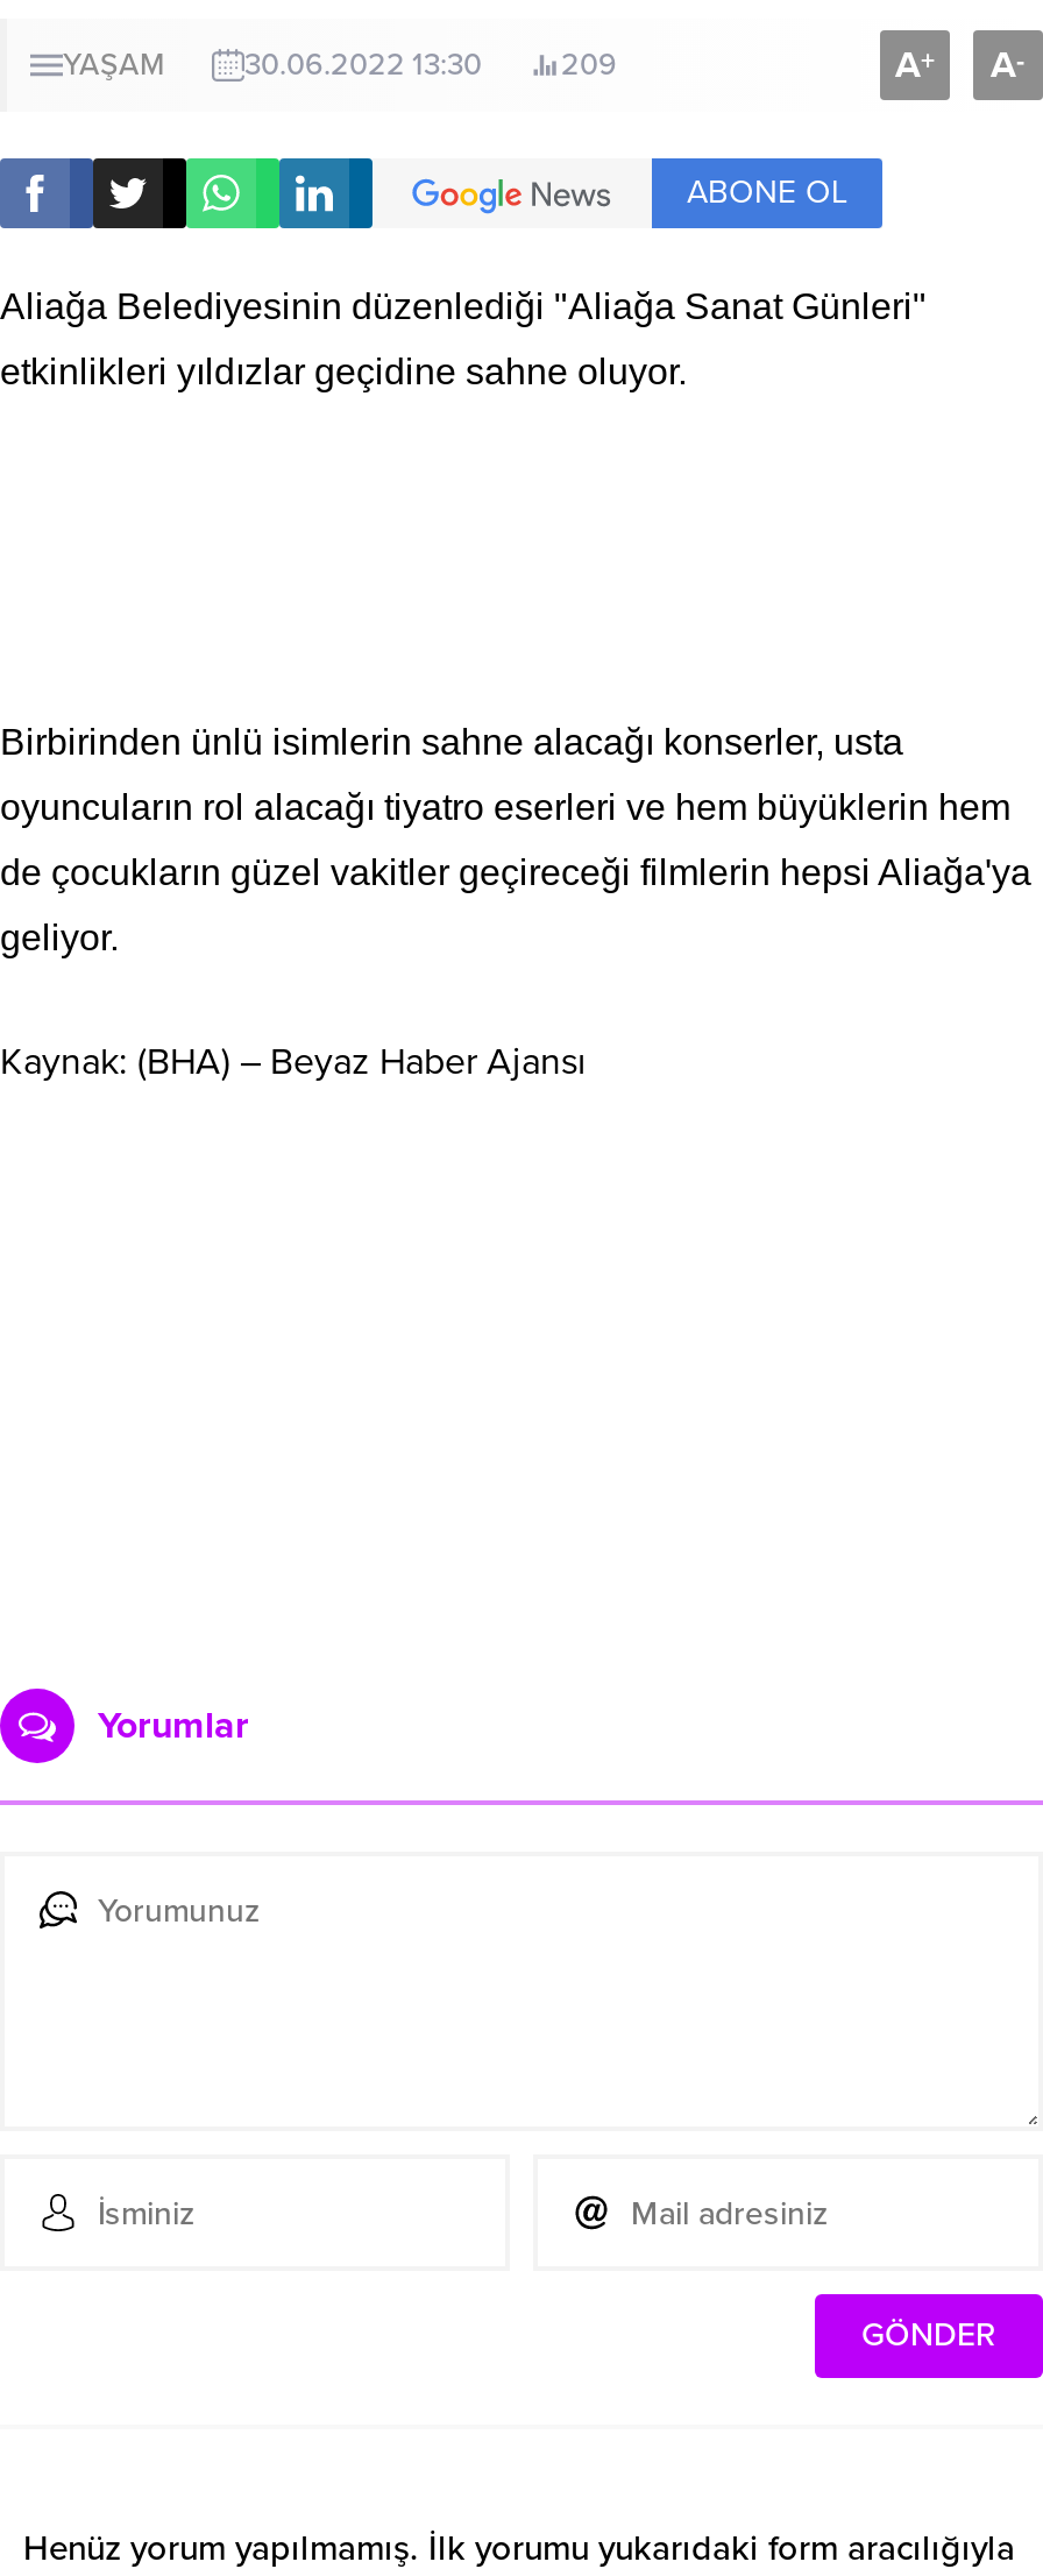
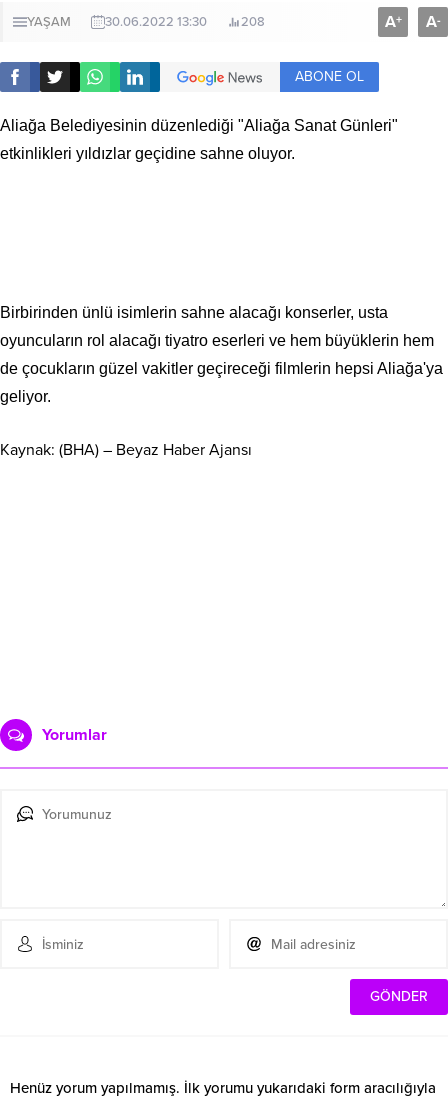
- 209
+ 208
